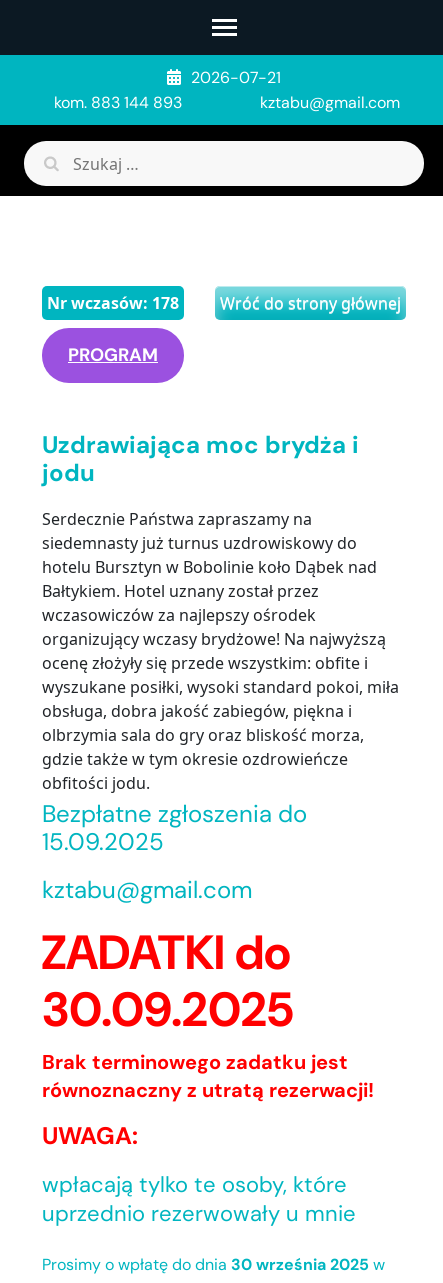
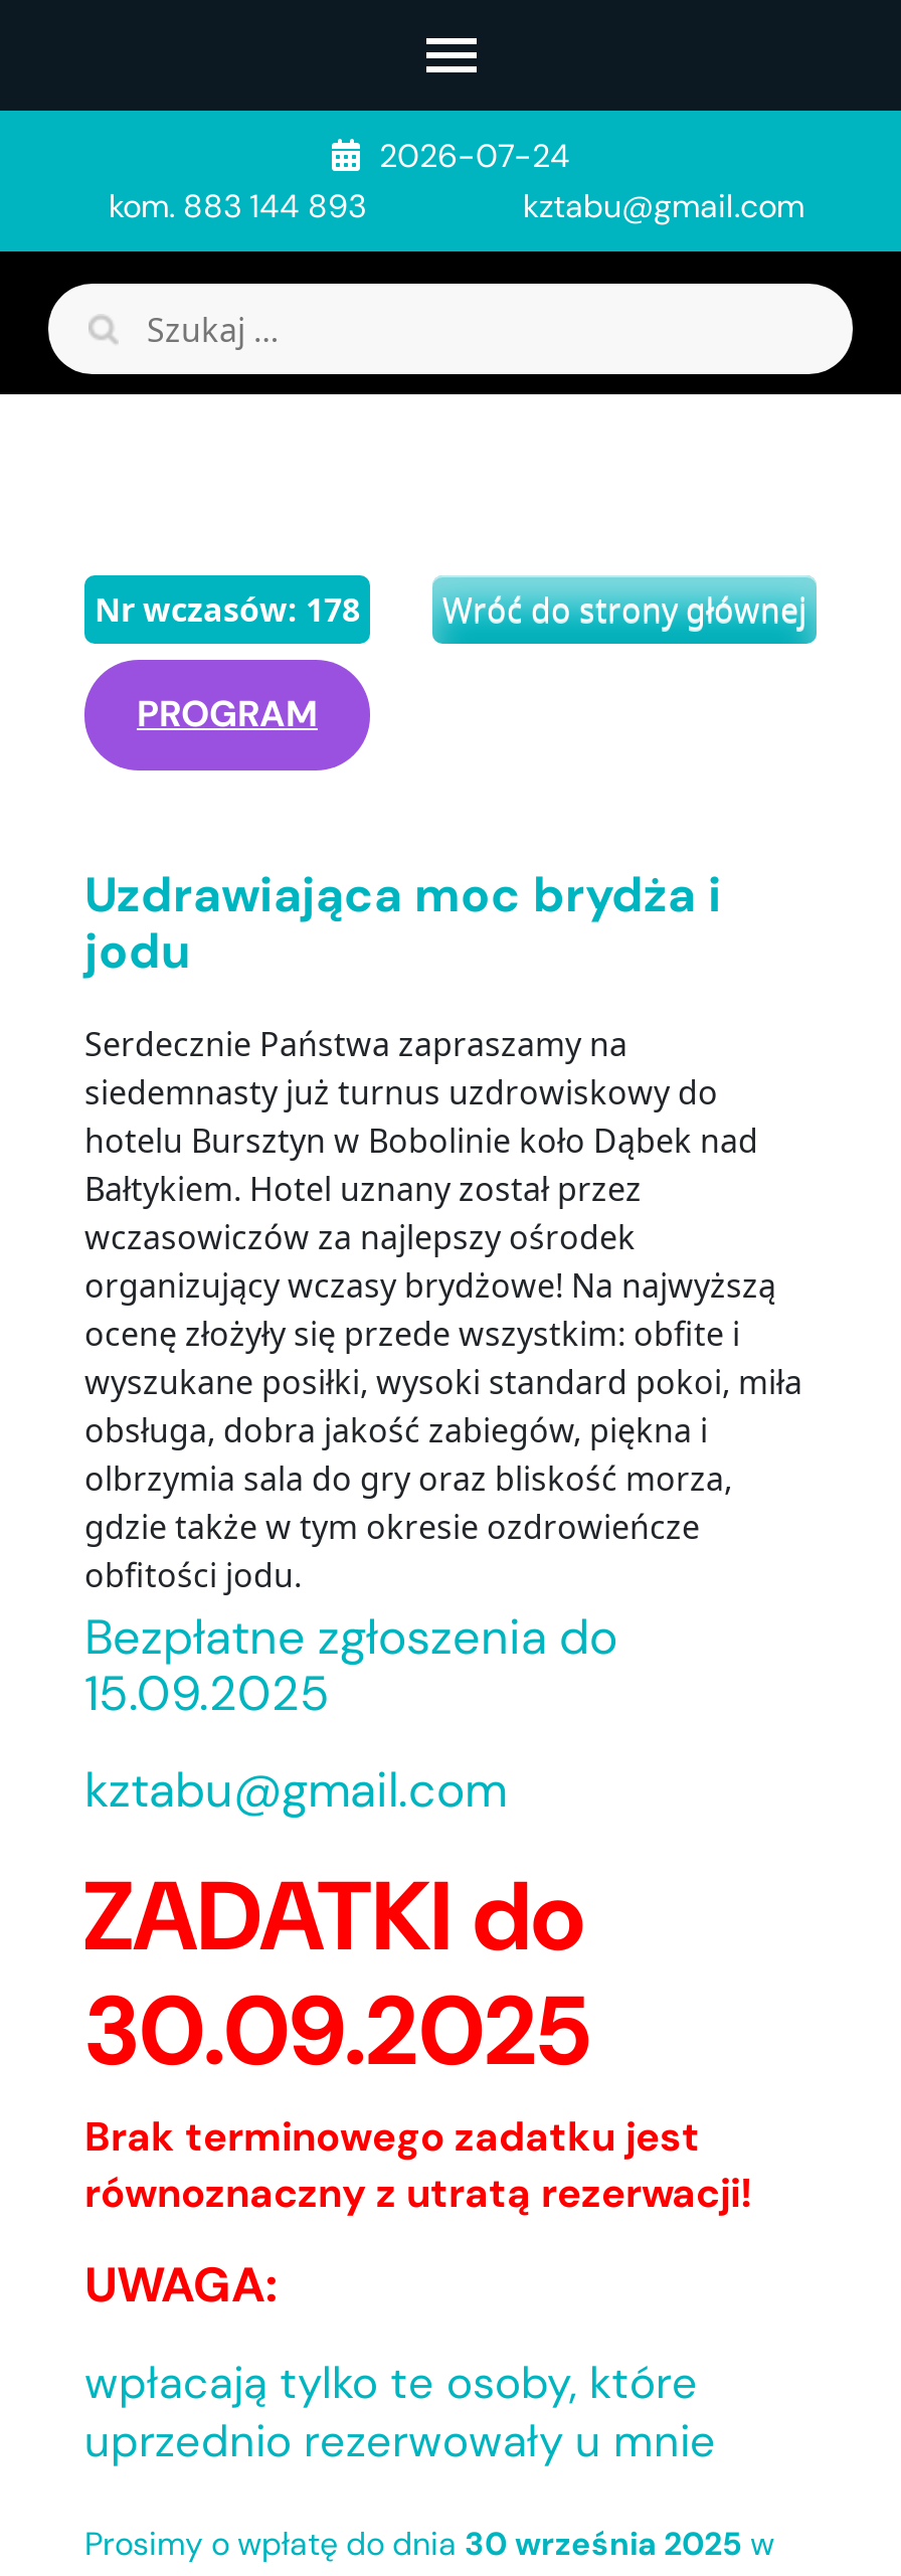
- 2026-07-21
+ 2026-07-24
